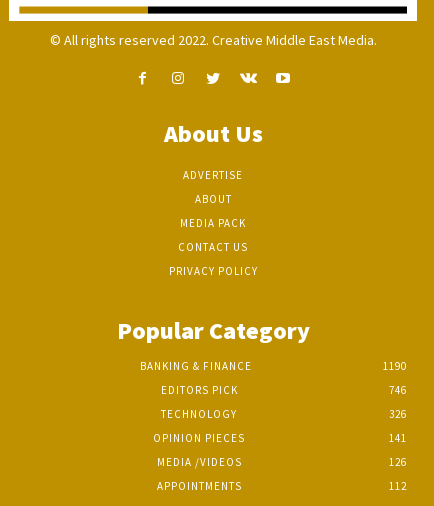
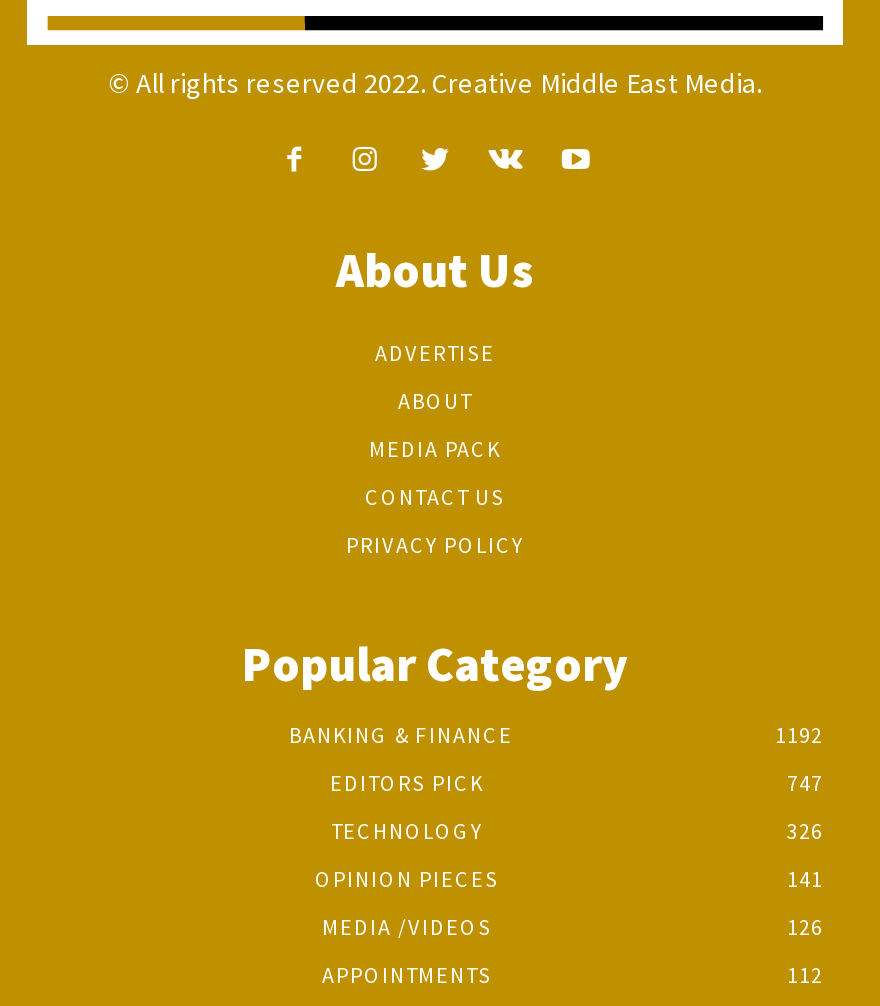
- 1190
+ 1192

- 746
+ 747
